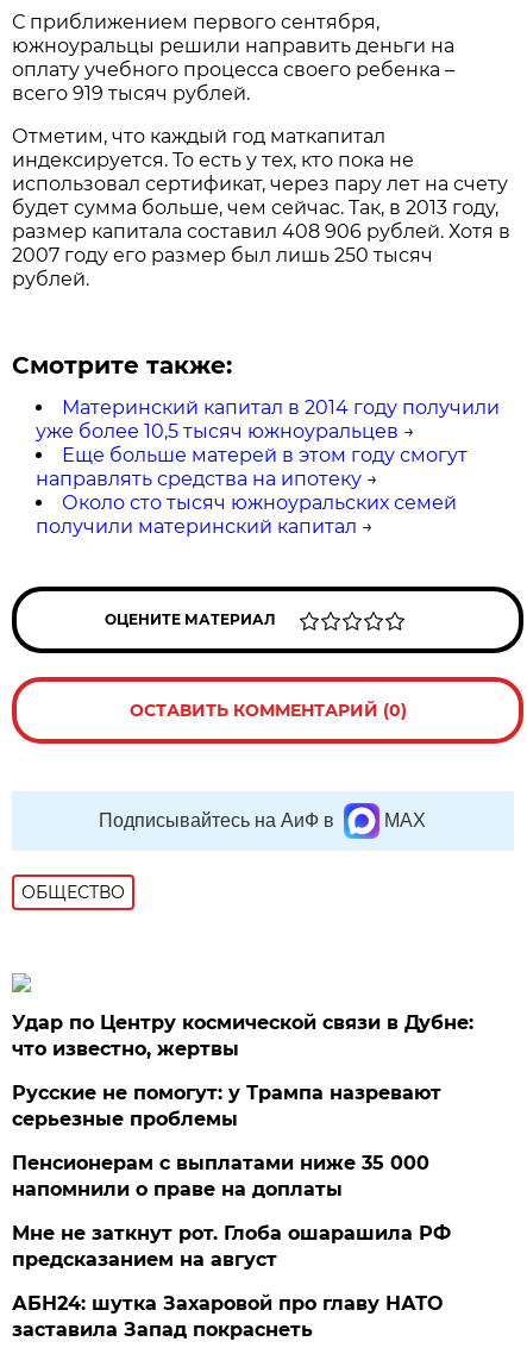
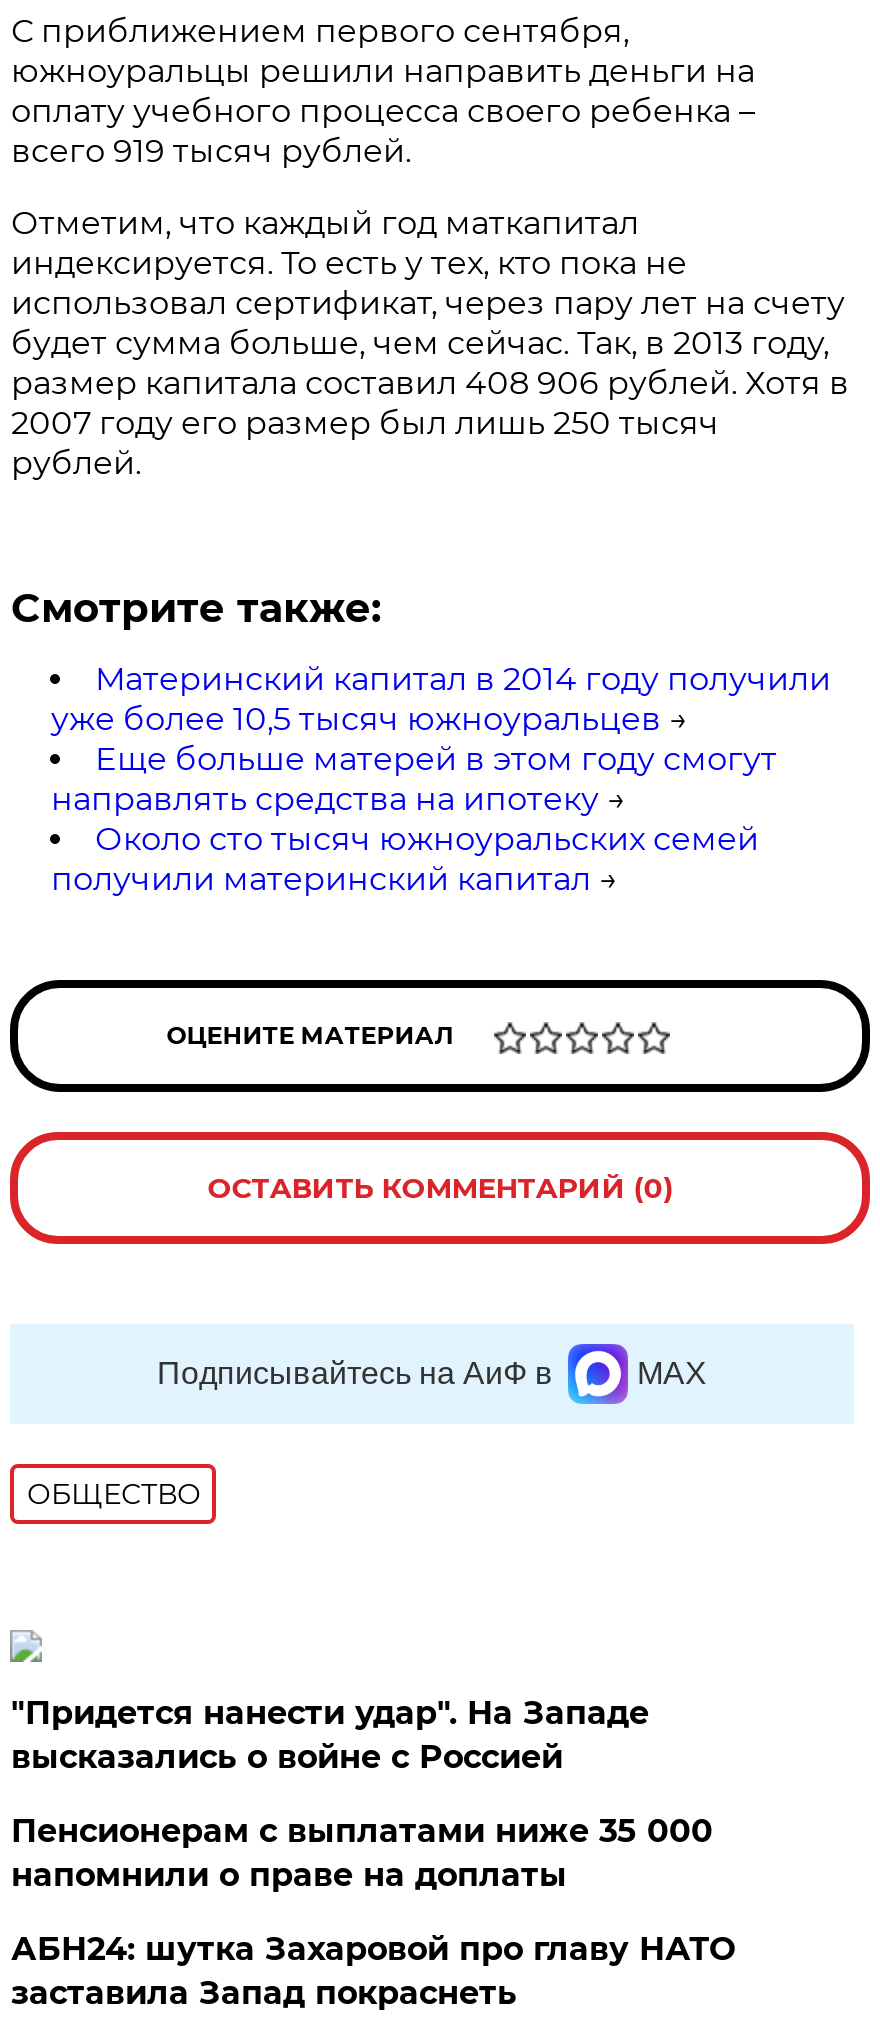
- Удар по Центру космической связи в Дубне:
- что известно, жертвы
- Русские не помогут: у Трампа назревают
- серьезные проблемы
+ "Придется нанести удар". На Западе
+ высказались о войне с Россией

- Мне не заткнут рот. Глоба ошарашила РФ
- предсказанием на август
